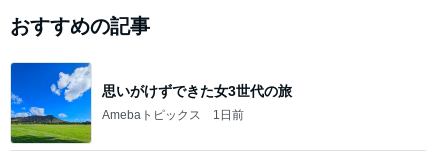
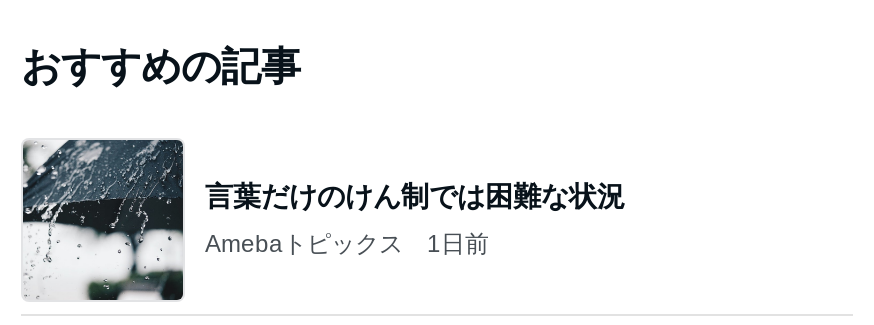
- [image]
- 思いがけずできた女3世代の旅
+ [image]
+ 言葉だけのけん制では困難な状況
